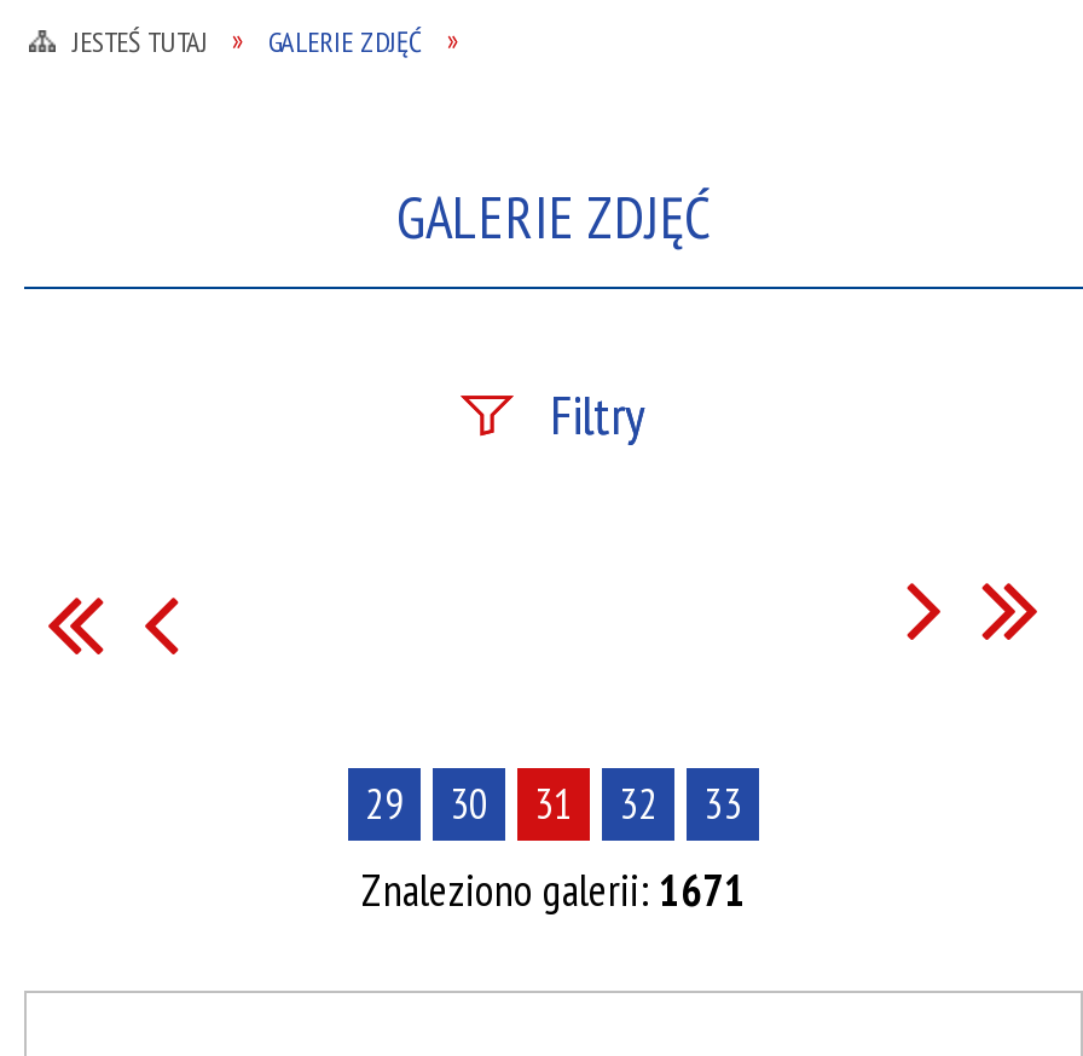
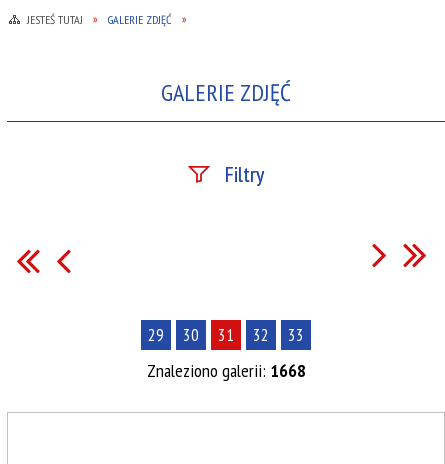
- Znaleziono galerii: 1671
+ Znaleziono galerii: 1668
